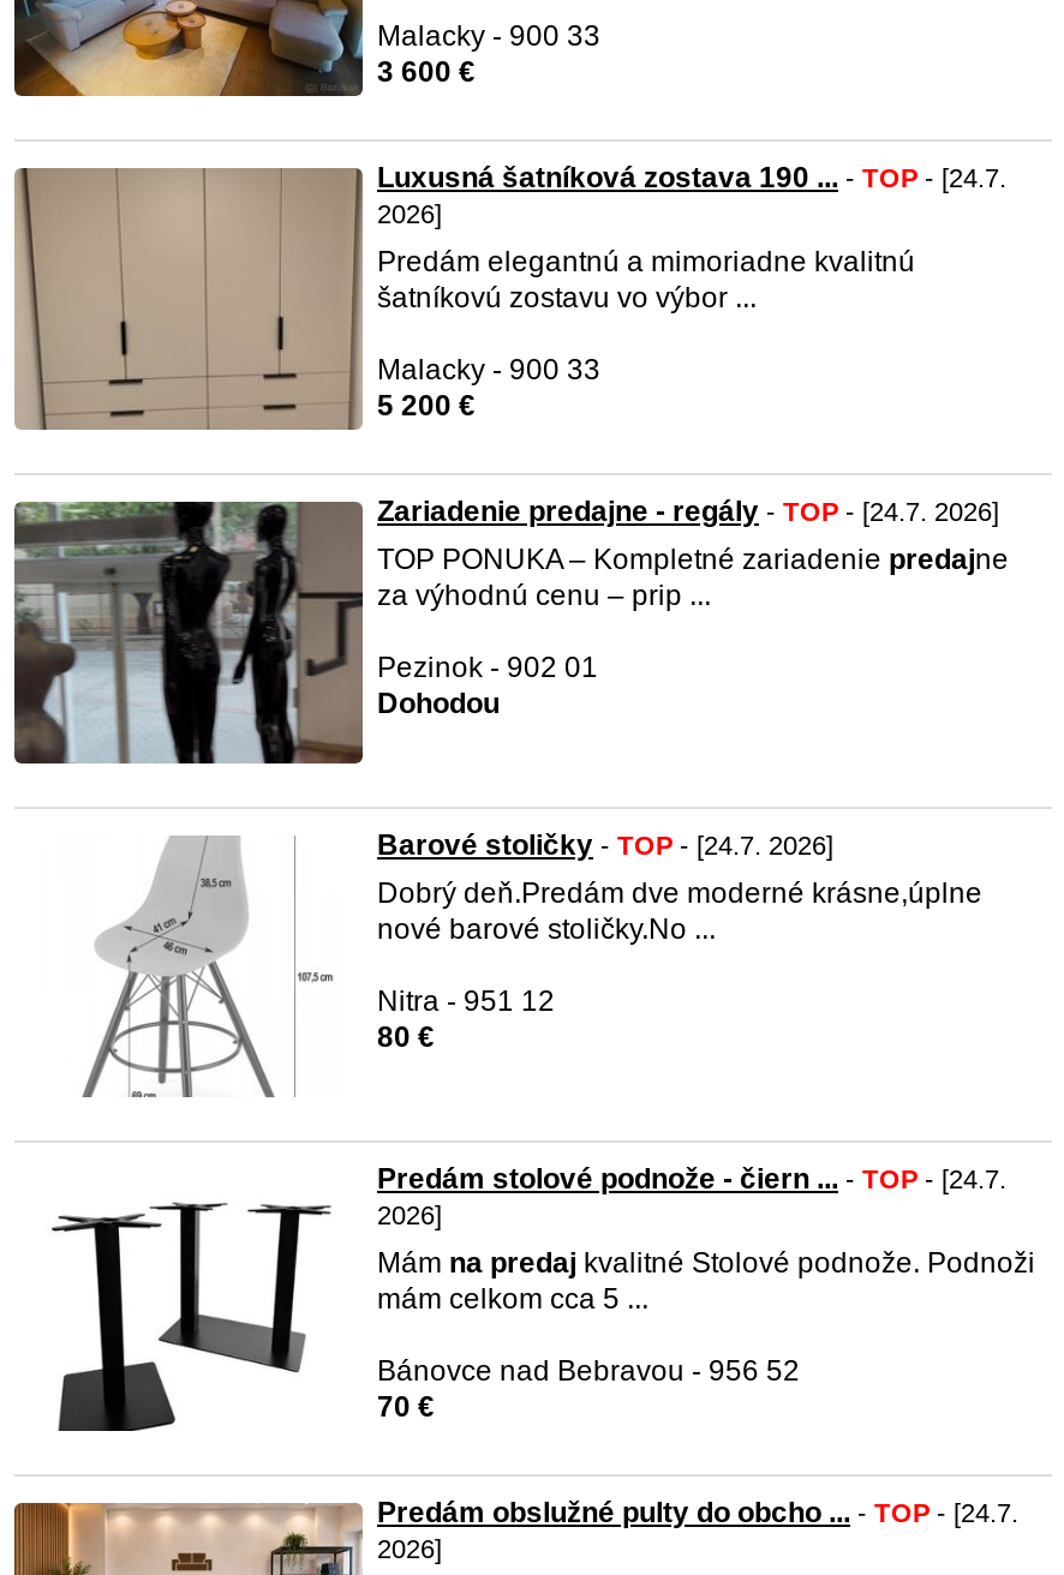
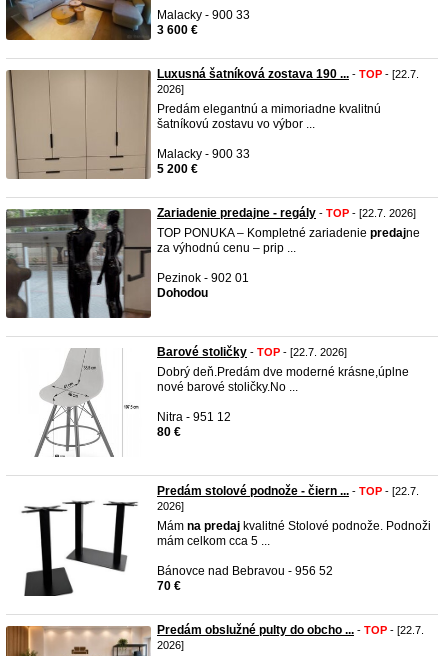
- Luxusná šatníková zostava 190 ... - TOP - [24.7.
+ Luxusná šatníková zostava 190 ... - TOP - [22.7.

- Zariadenie predajne - regály - TOP - [24.7. 2026]
+ Zariadenie predajne - regály - TOP - [22.7. 2026]

- Barové stoličky - TOP - [24.7. 2026]
+ Barové stoličky - TOP - [22.7. 2026]

- Predám stolové podnože - čiern ... - TOP - [24.7.
+ Predám stolové podnože - čiern ... - TOP - [22.7.

- Predám obslužné pulty do obcho ... - TOP - [24.7.
+ Predám obslužné pulty do obcho ... - TOP - [22.7.
